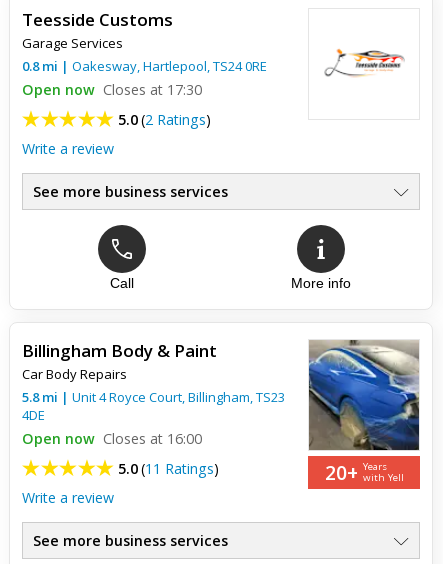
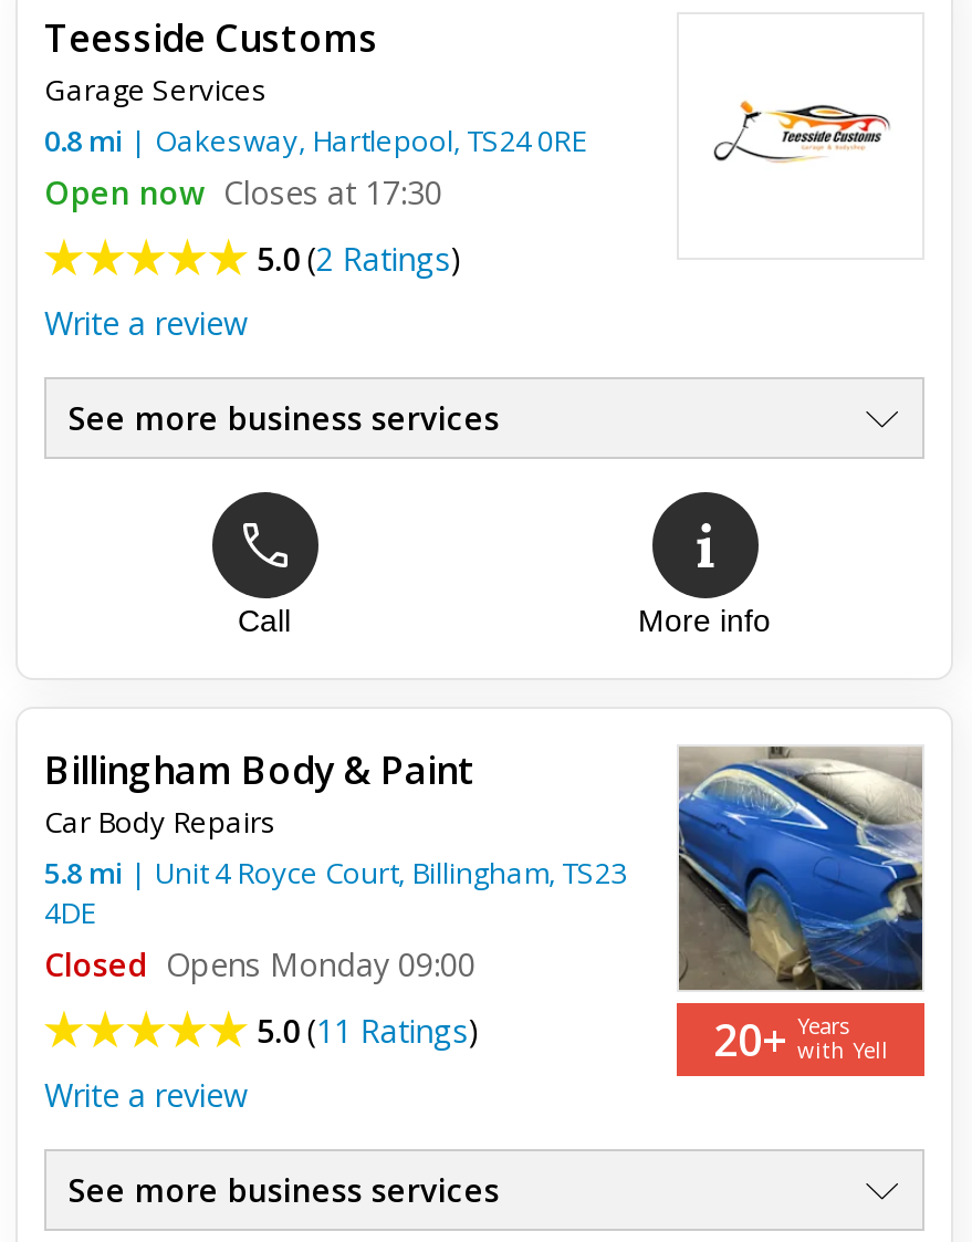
- Open now Closes at 16:00
+ Closed Opens Monday 09:00
